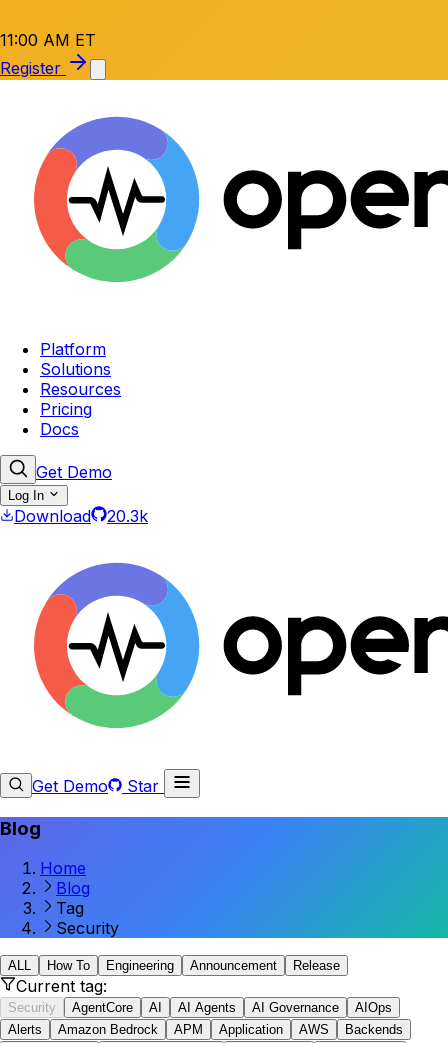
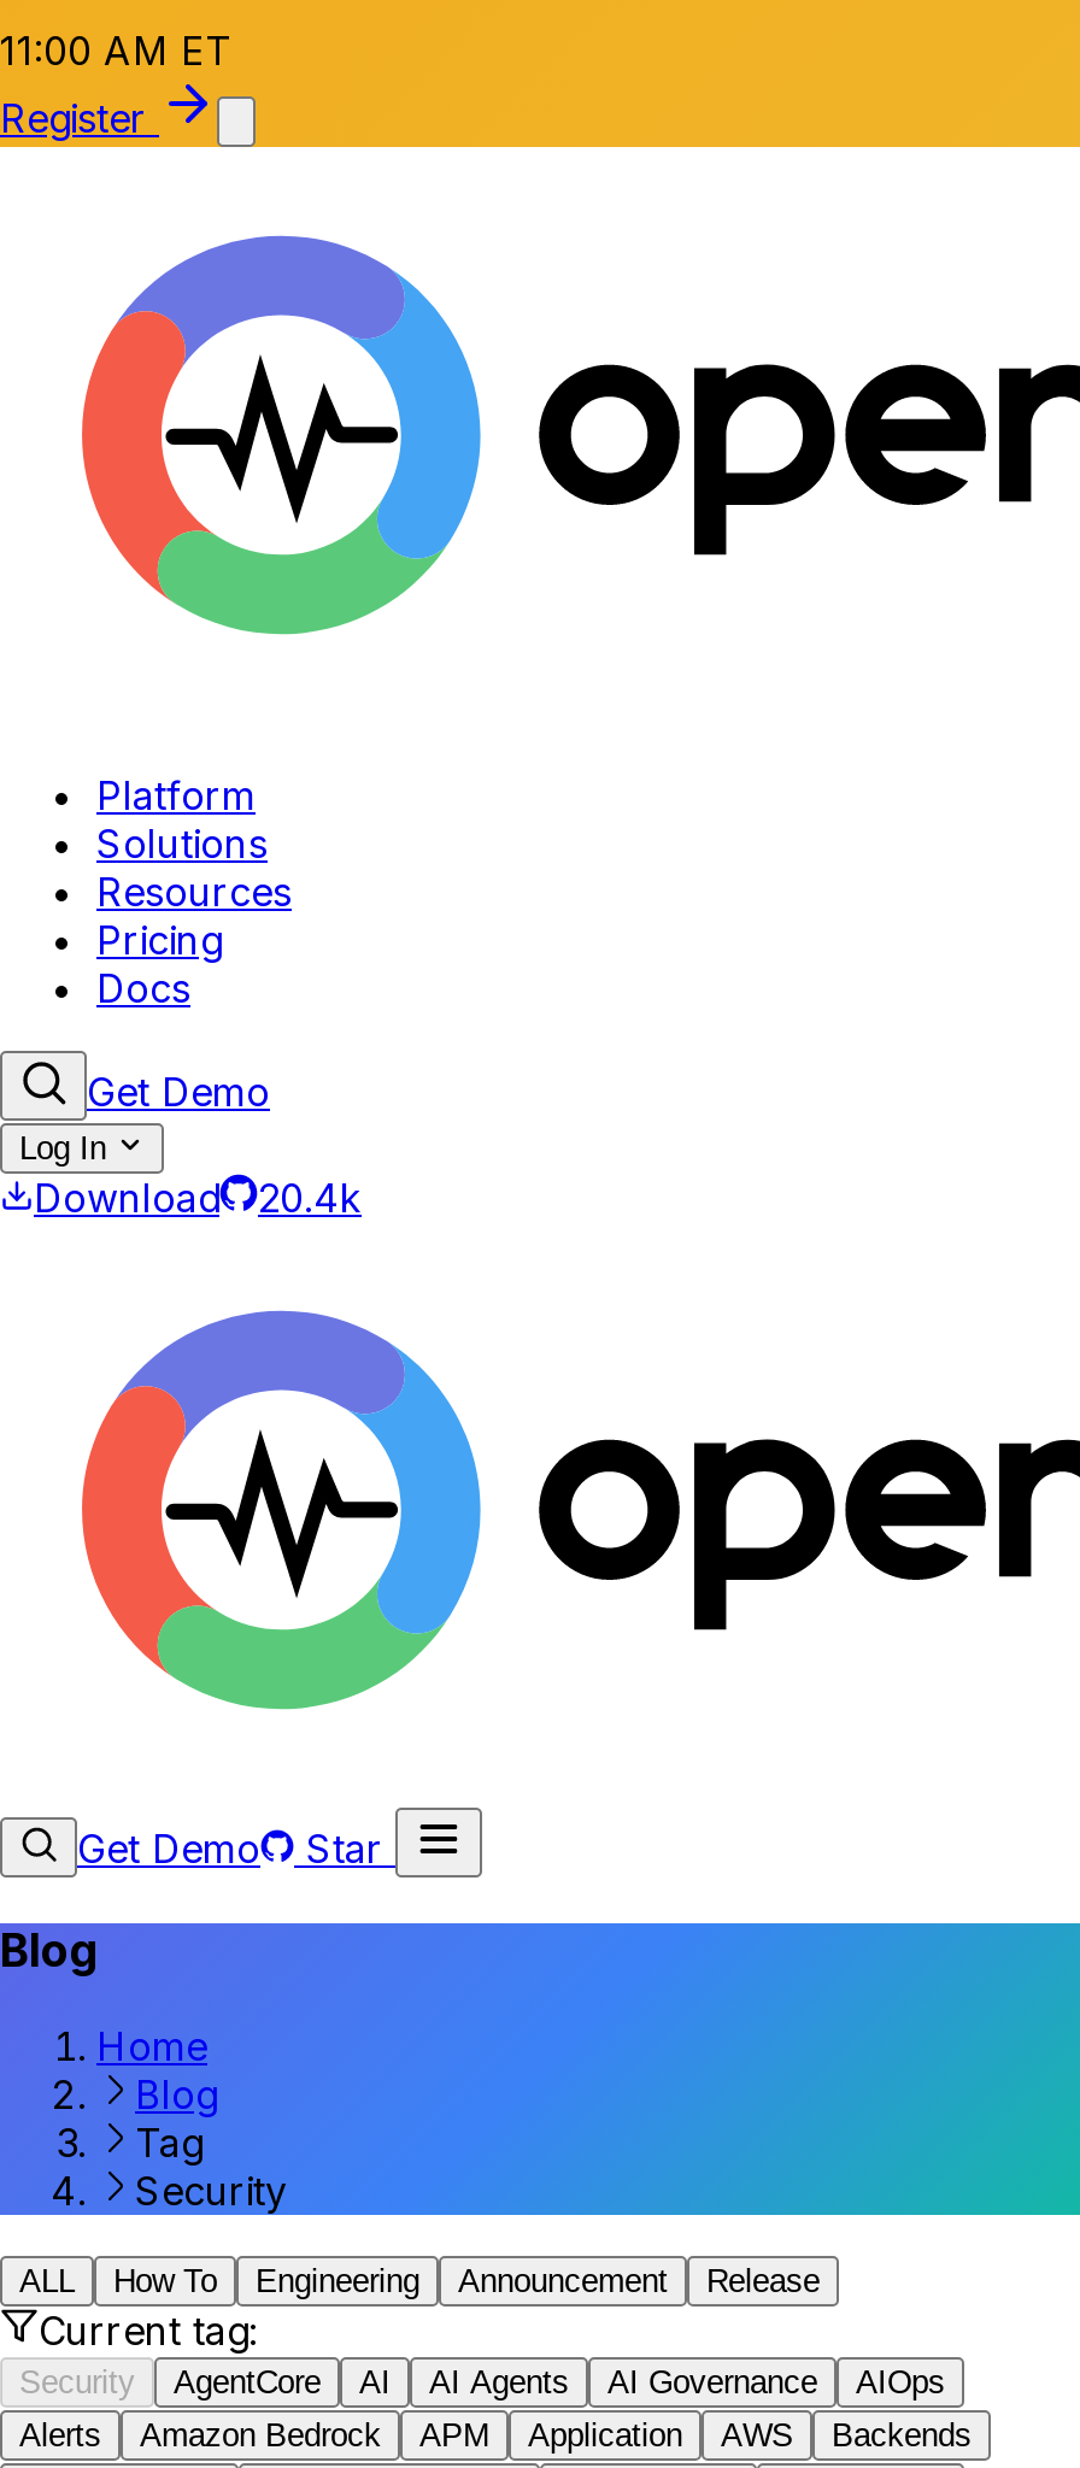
- Download 20.3k
+ Download 20.4k
